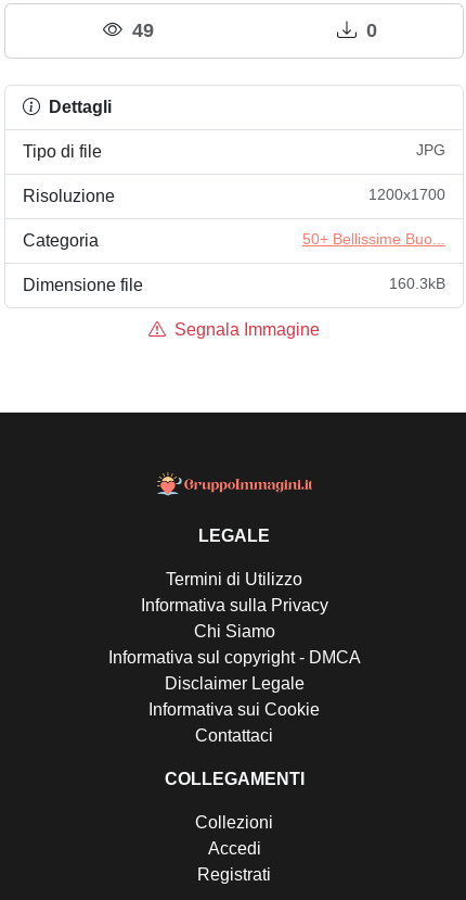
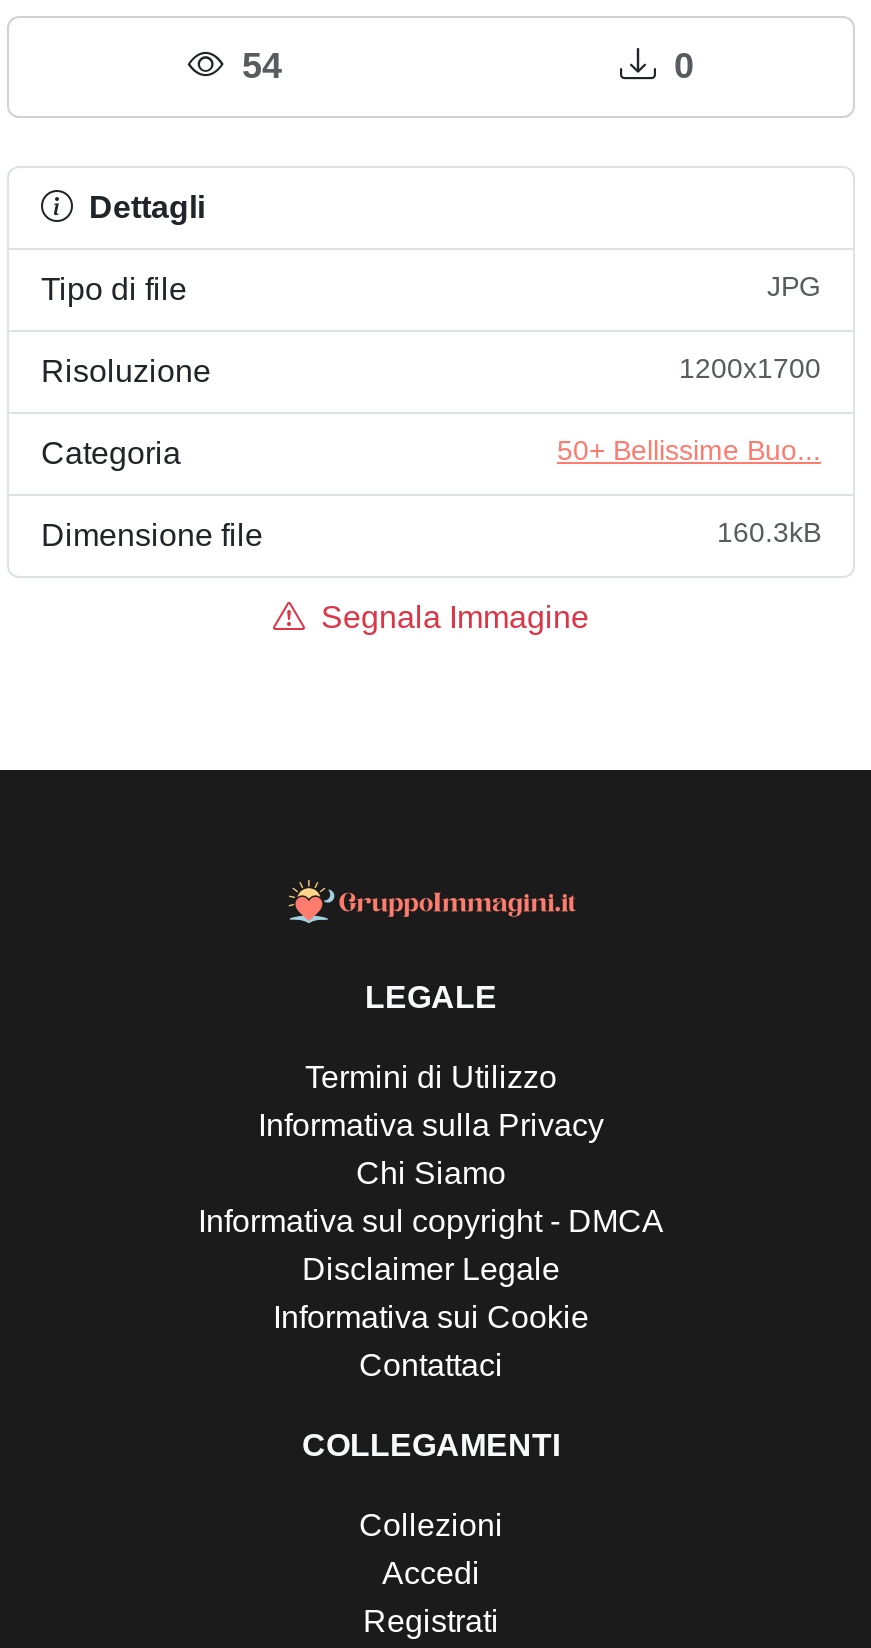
- 49
+ 54
